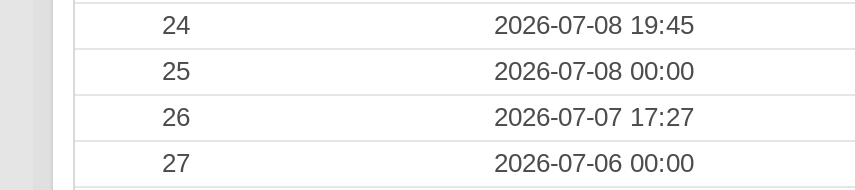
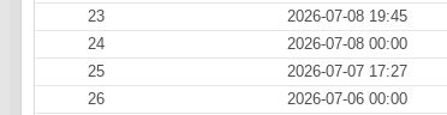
- 24
+ 23

- 25
+ 24

- 26
+ 25

- 27
+ 26
